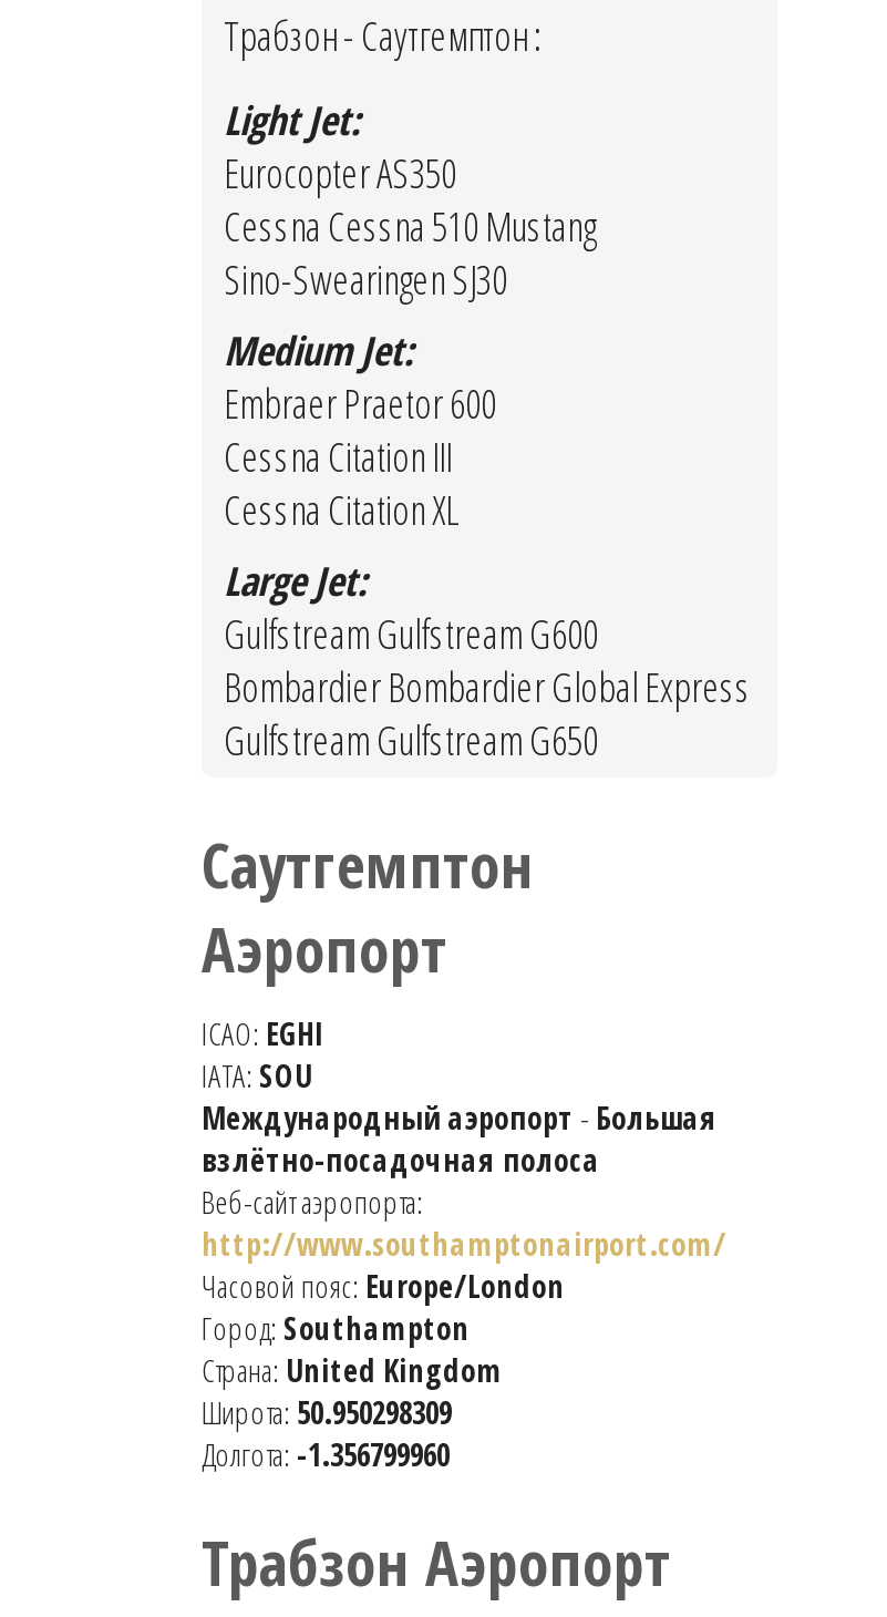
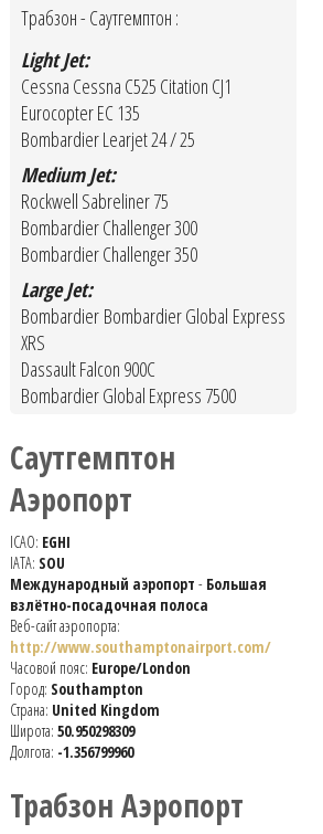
- Eurocopter AS350
- Cessna Cessna 510 Mustang
- Sino-Swearingen SJ30
+ Cessna Cessna C525 Citation CJ1
+ Eurocopter EC 135
+ Bombardier Learjet 24 / 25

- Embraer Praetor 600
- Cessna Citation III
- Cessna Citation XL
+ Rockwell Sabreliner 75
+ Bombardier Challenger 300
+ Bombardier Challenger 350

- Gulfstream Gulfstream G600

moved up: Bombardier Bombardier Global Express

- Gulfstream Gulfstream G650
+ XRS
+ Dassault Falcon 900C
+ Bombardier Global Express 7500
